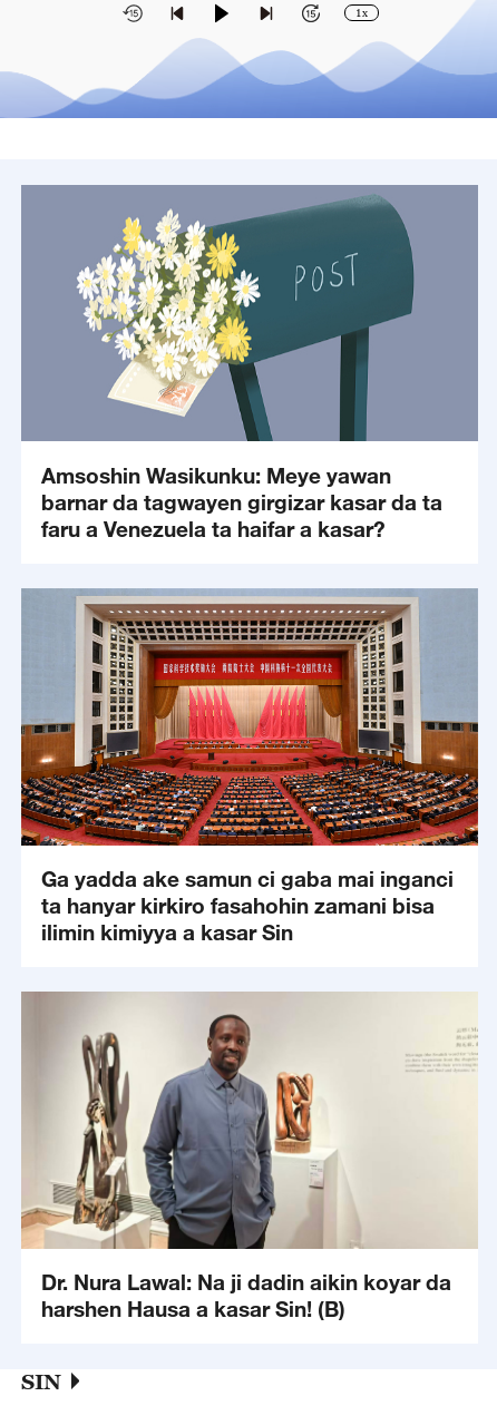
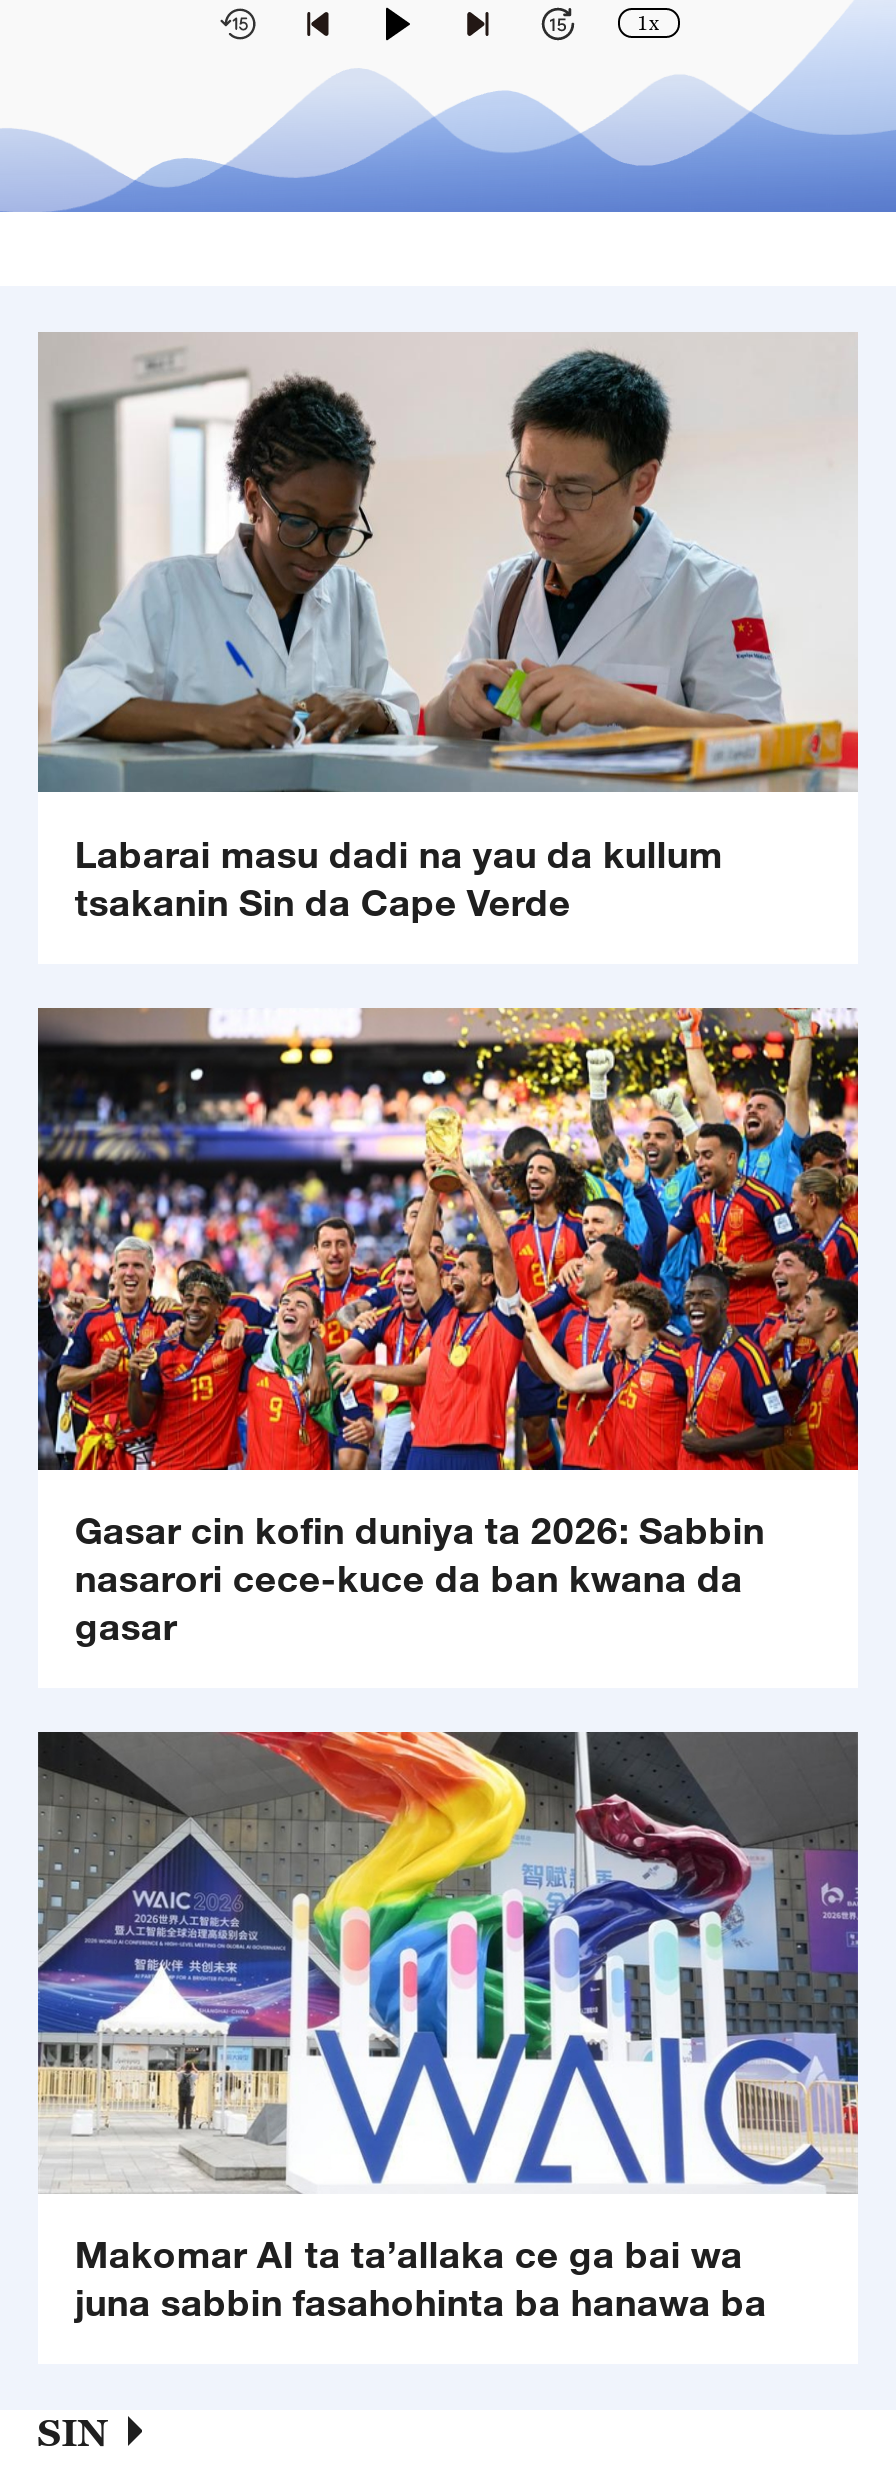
- [image]
- Amsoshin Wasikunku: Meye yawan
- barnar da tagwayen girgizar kasar da ta
- faru a Venezuela ta haifar a kasar?
+ [image]
+ Labarai masu dadi na yau da kullum
+ tsakanin Sin da Cape Verde

- [image]
- Ga yadda ake samun ci gaba mai inganci
- ta hanyar kirkiro fasahohin zamani bisa
- ilimin kimiyya a kasar Sin
+ [image]
+ Gasar cin kofin duniya ta 2026: Sabbin
+ nasarori cece-kuce da ban kwana da
+ gasar

- [image]
- Dr. Nura Lawal: Na ji dadin aikin koyar da
- harshen Hausa a kasar Sin! (B)
+ [image]
+ Makomar AI ta ta’allaka ce ga bai wa
+ juna sabbin fasahohinta ba hanawa ba
